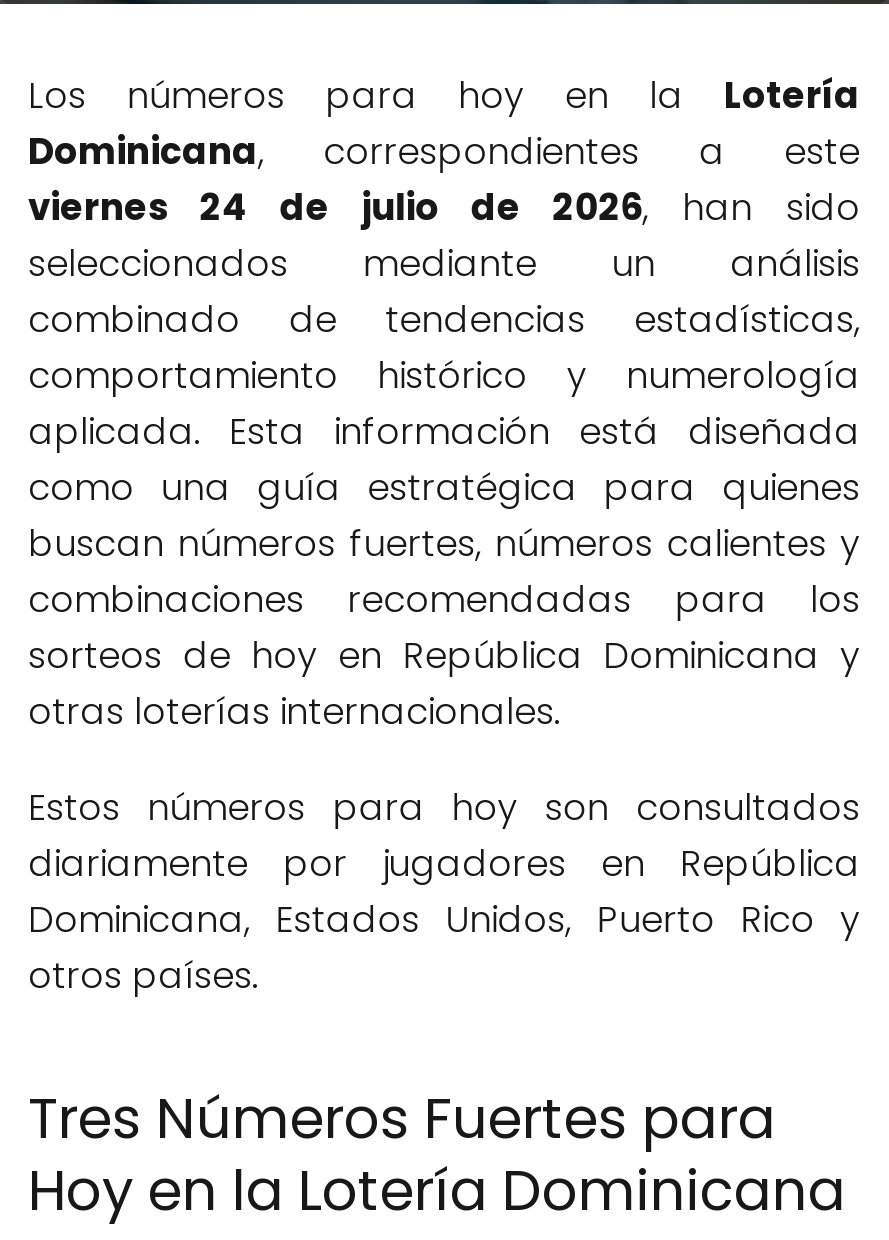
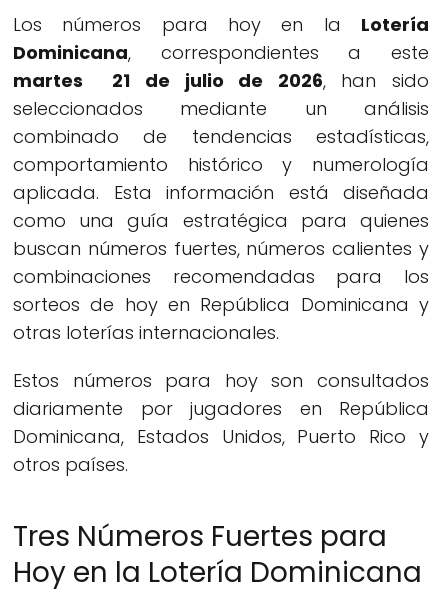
- viernes 24 de julio de 2026, han sido
+ martes 21 de julio de 2026, han sido
